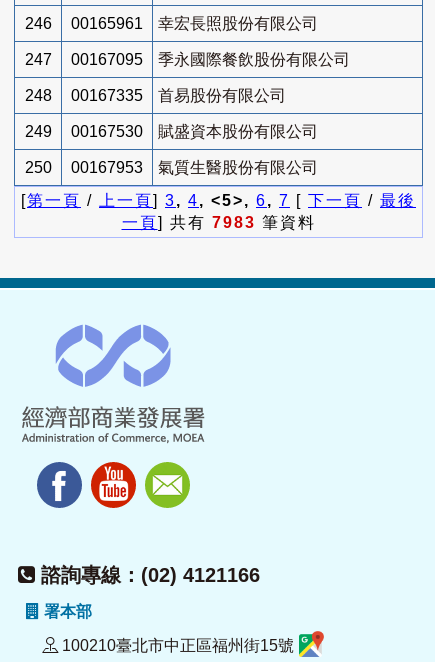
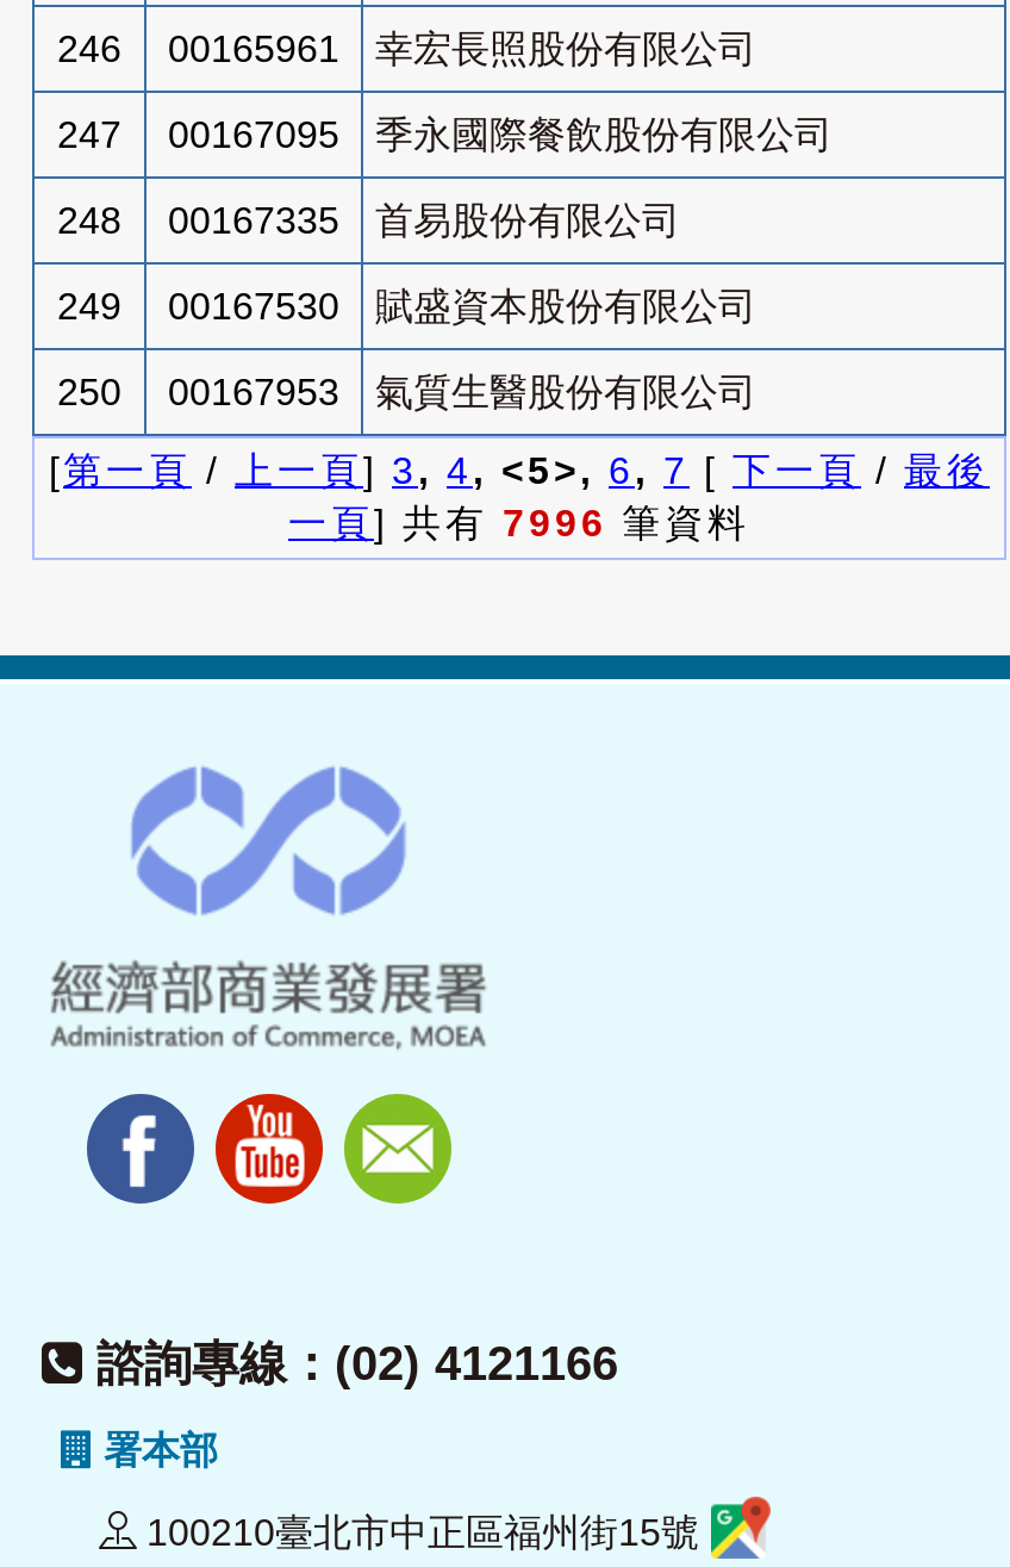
- 一頁] 共有7983筆資料
+ 一頁] 共有7996筆資料
